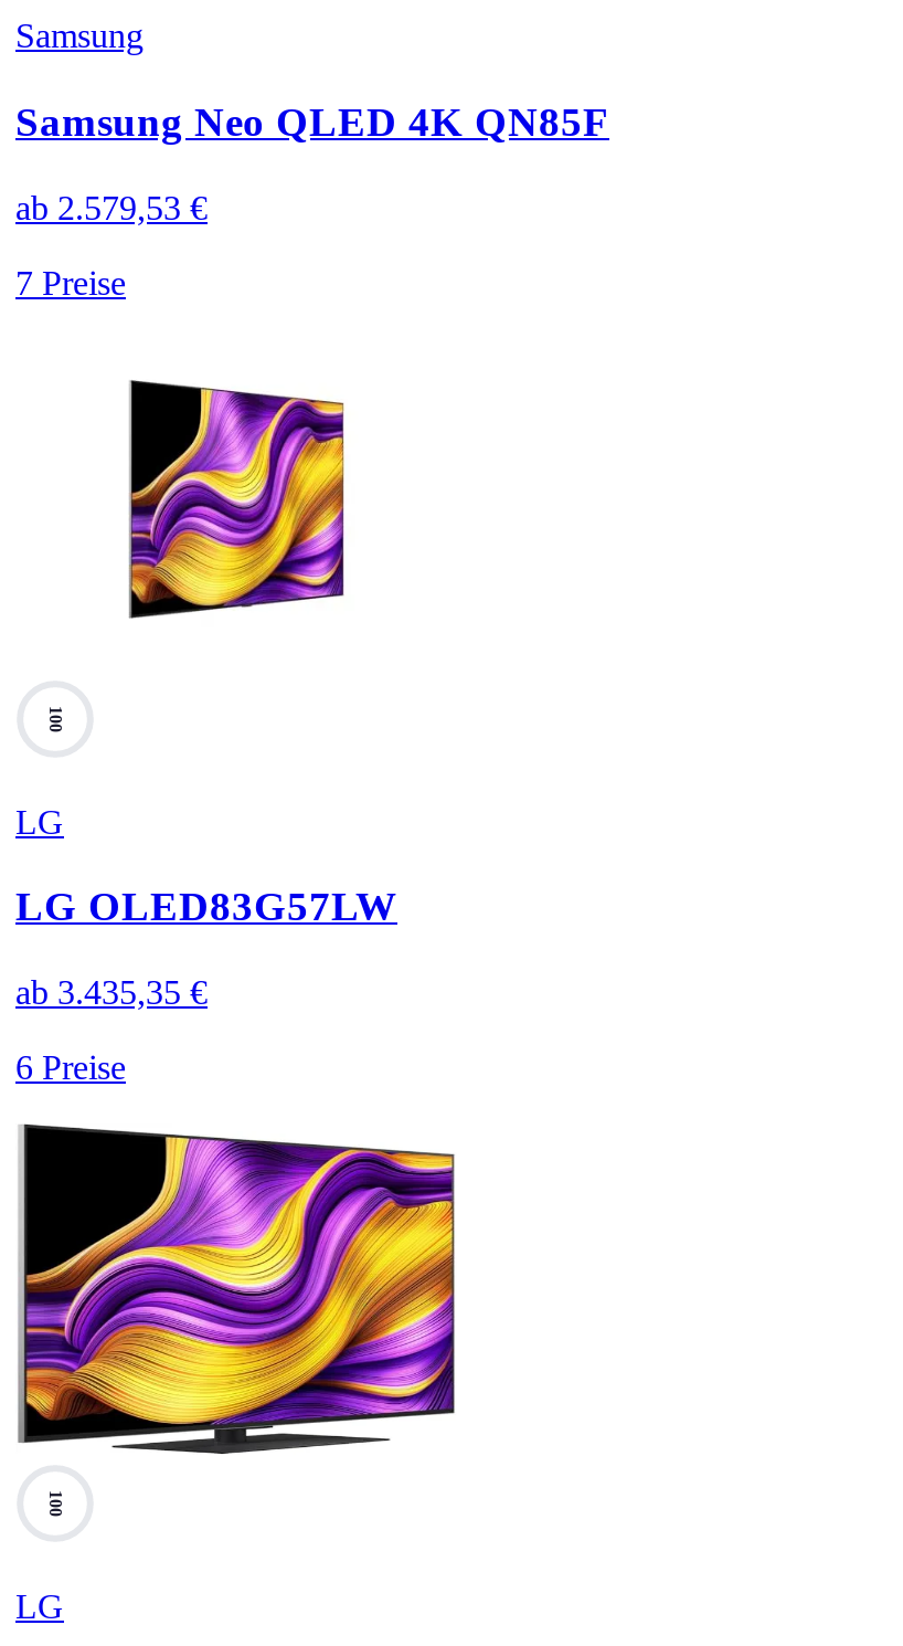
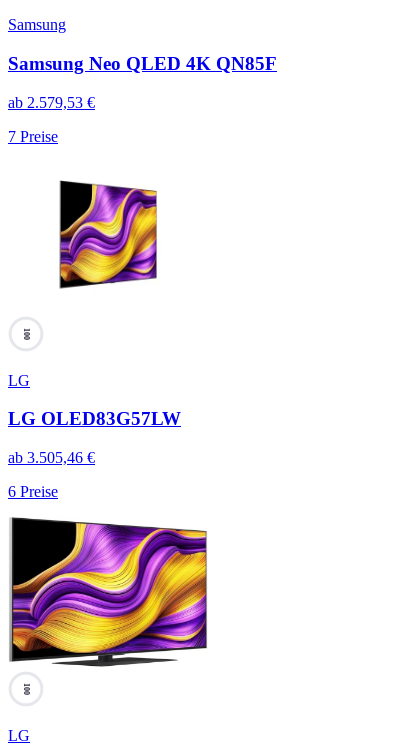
- ab 3.435,35 €
+ ab 3.505,46 €
